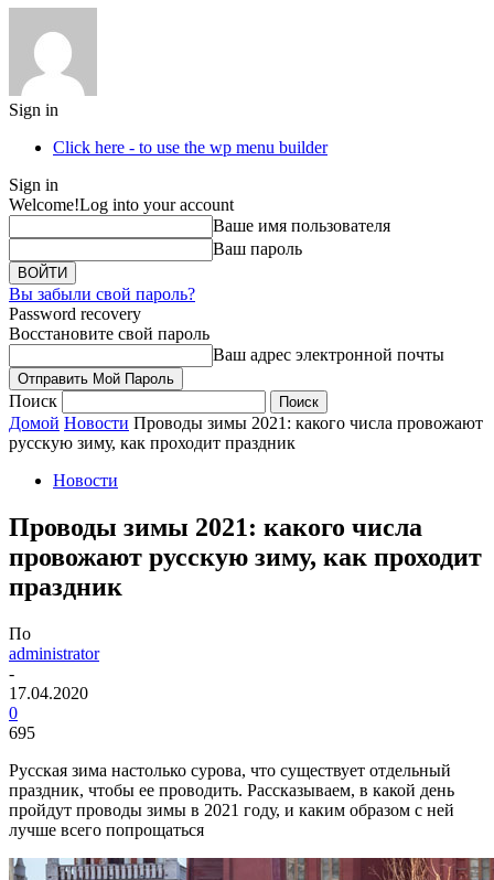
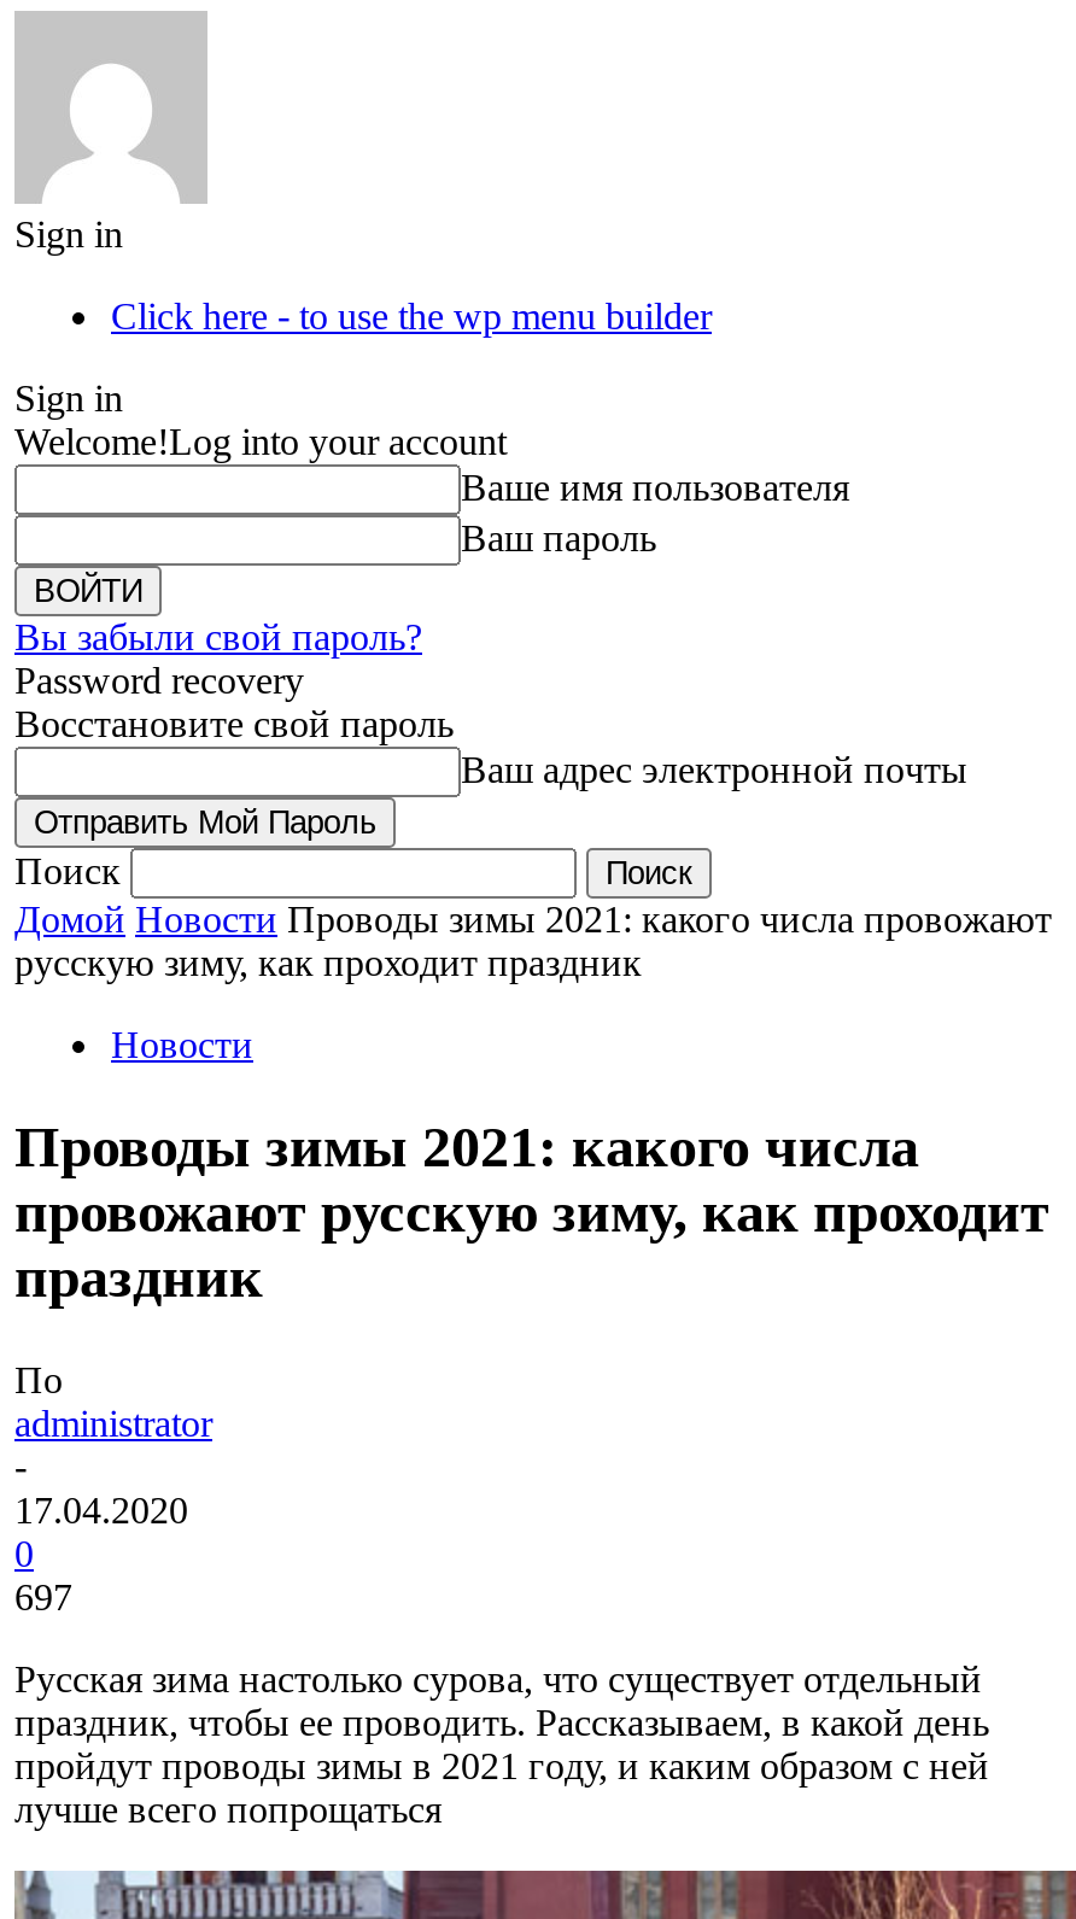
- 695
+ 697
